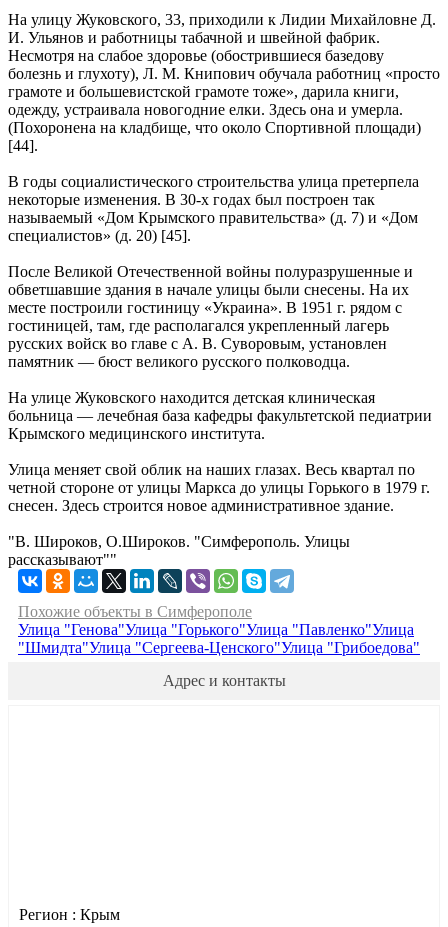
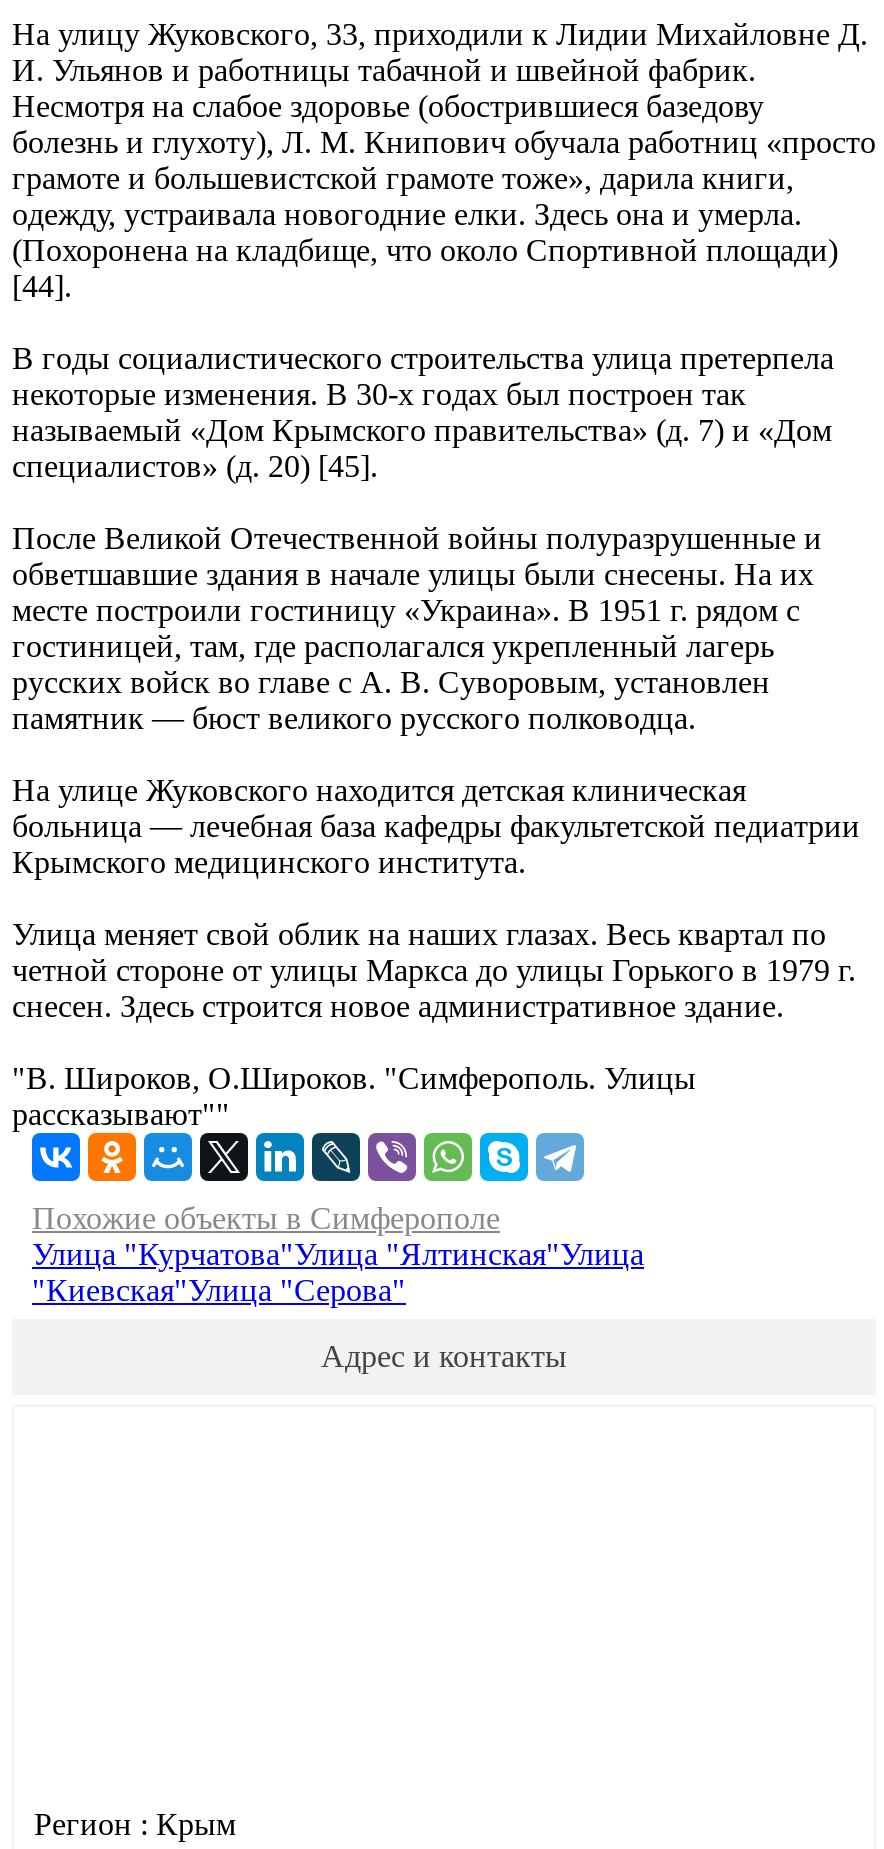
- Улица "Генова"Улица "Горького"Улица "Павленко"Улица
- "Шмидта"Улица "Сергеева-Ценского"Улица "Грибоедова"
+ Улица "Курчатова"Улица "Ялтинская"Улица
+ "Киевская"Улица "Серова"
